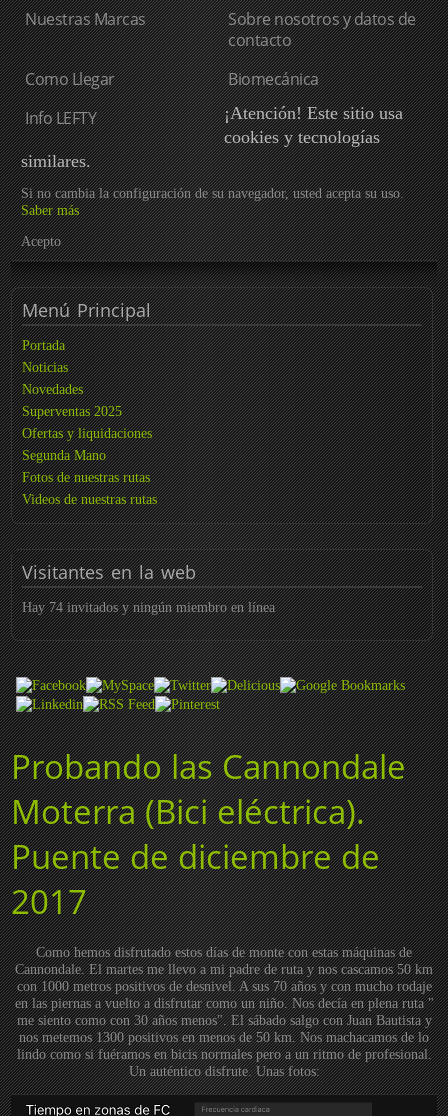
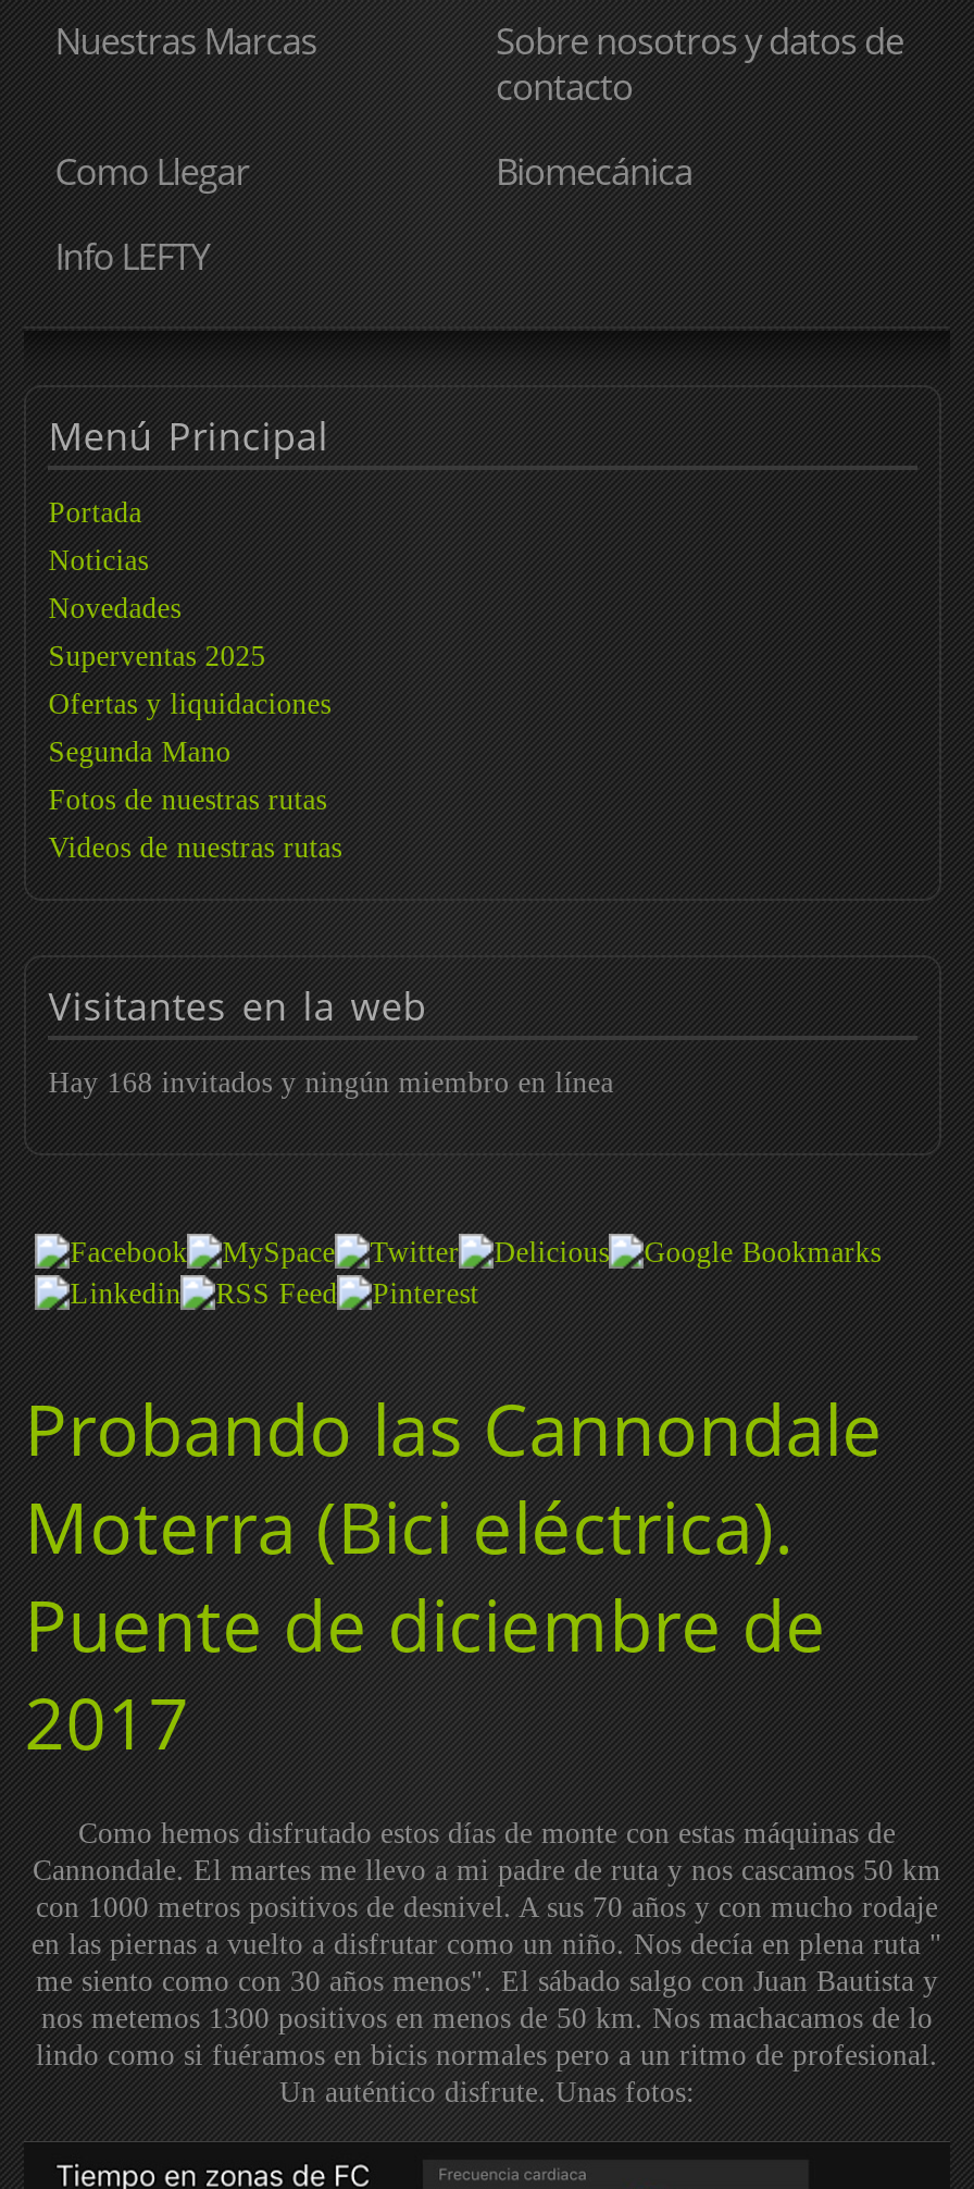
- ¡Atención! Este sitio usa
- cookies y tecnologías
- similares.
- Si no cambia la configuración de su navegador, usted acepta su uso.
- Saber más
- Acepto

- Hay 74 invitados y ningún miembro en línea
+ Hay 168 invitados y ningún miembro en línea
